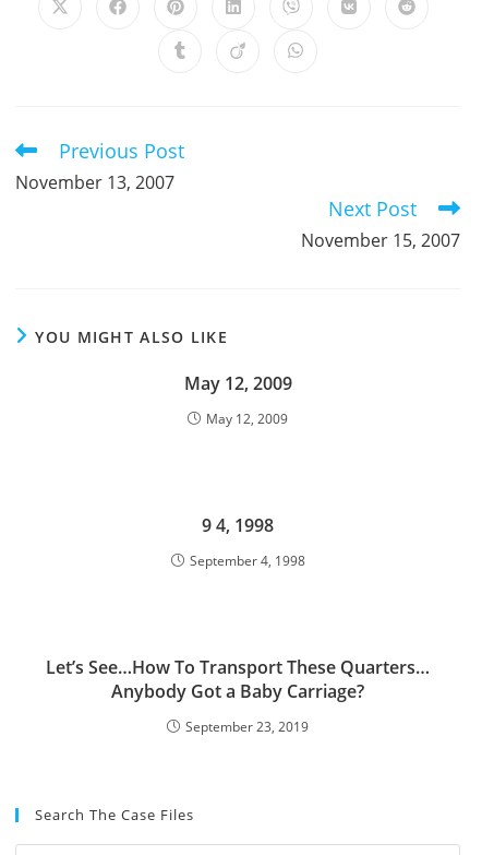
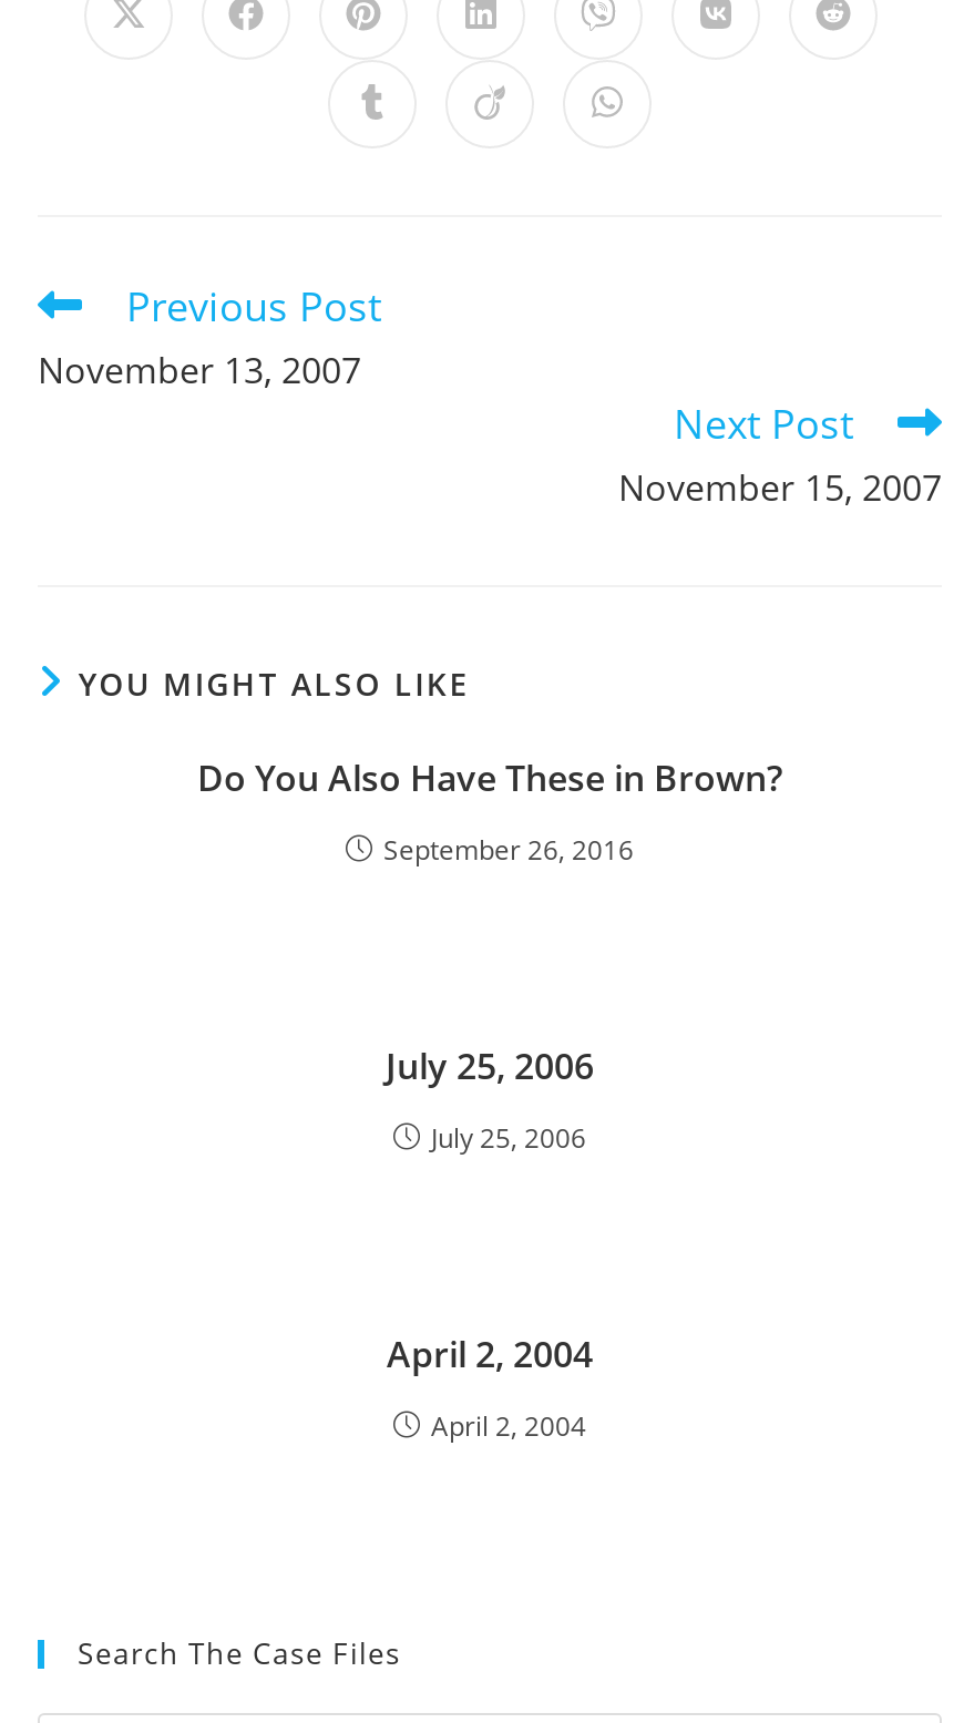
- May 12, 2009
+ Do You Also Have These in Brown?

- May 12, 2009
+ September 26, 2016

- 9 4, 1998
+ July 25, 2006

- September 4, 1998
+ July 25, 2006

- Let’s See…How To Transport These Quarters…
- Anybody Got a Baby Carriage?
+ April 2, 2004

- September 23, 2019
+ April 2, 2004
